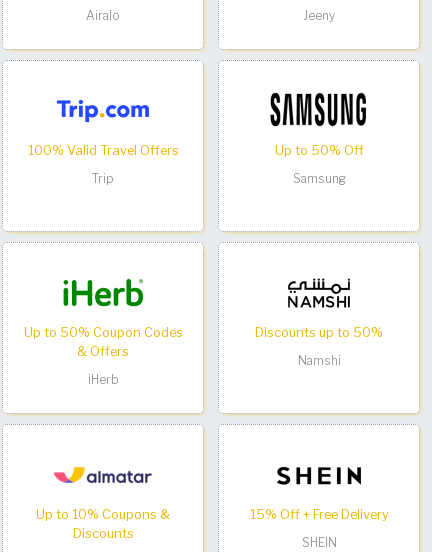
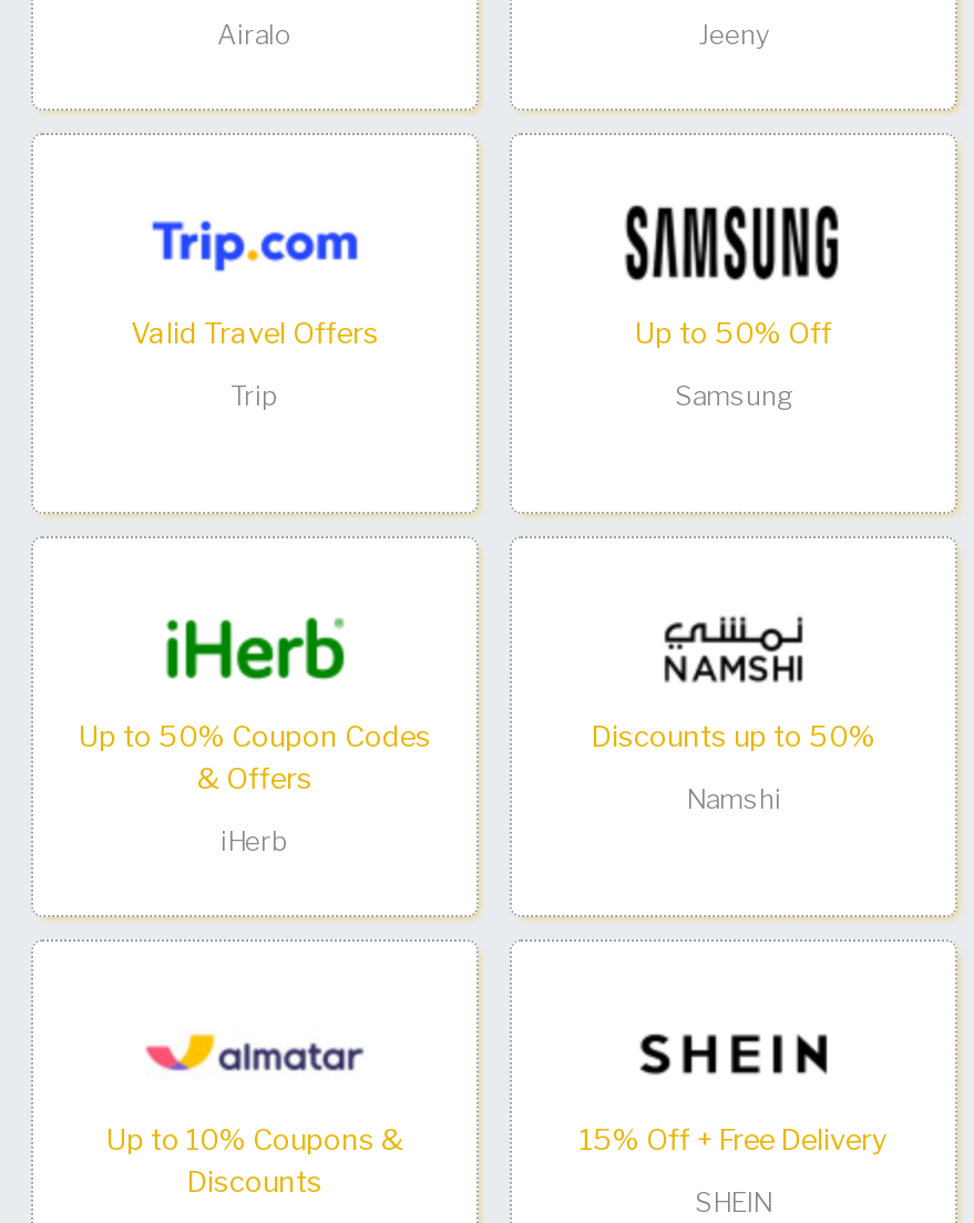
- 100% Valid Travel Offers
+ Valid Travel Offers
